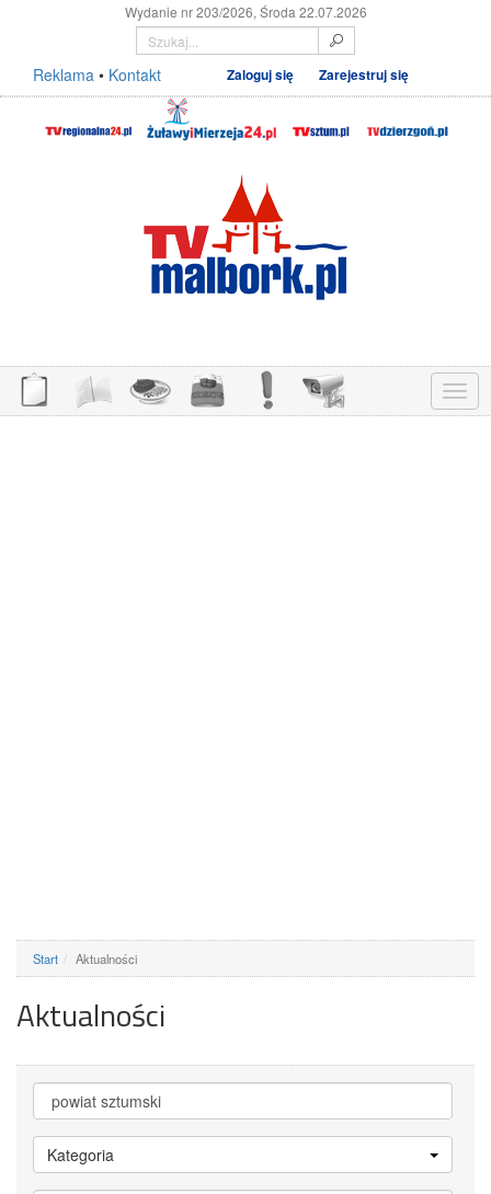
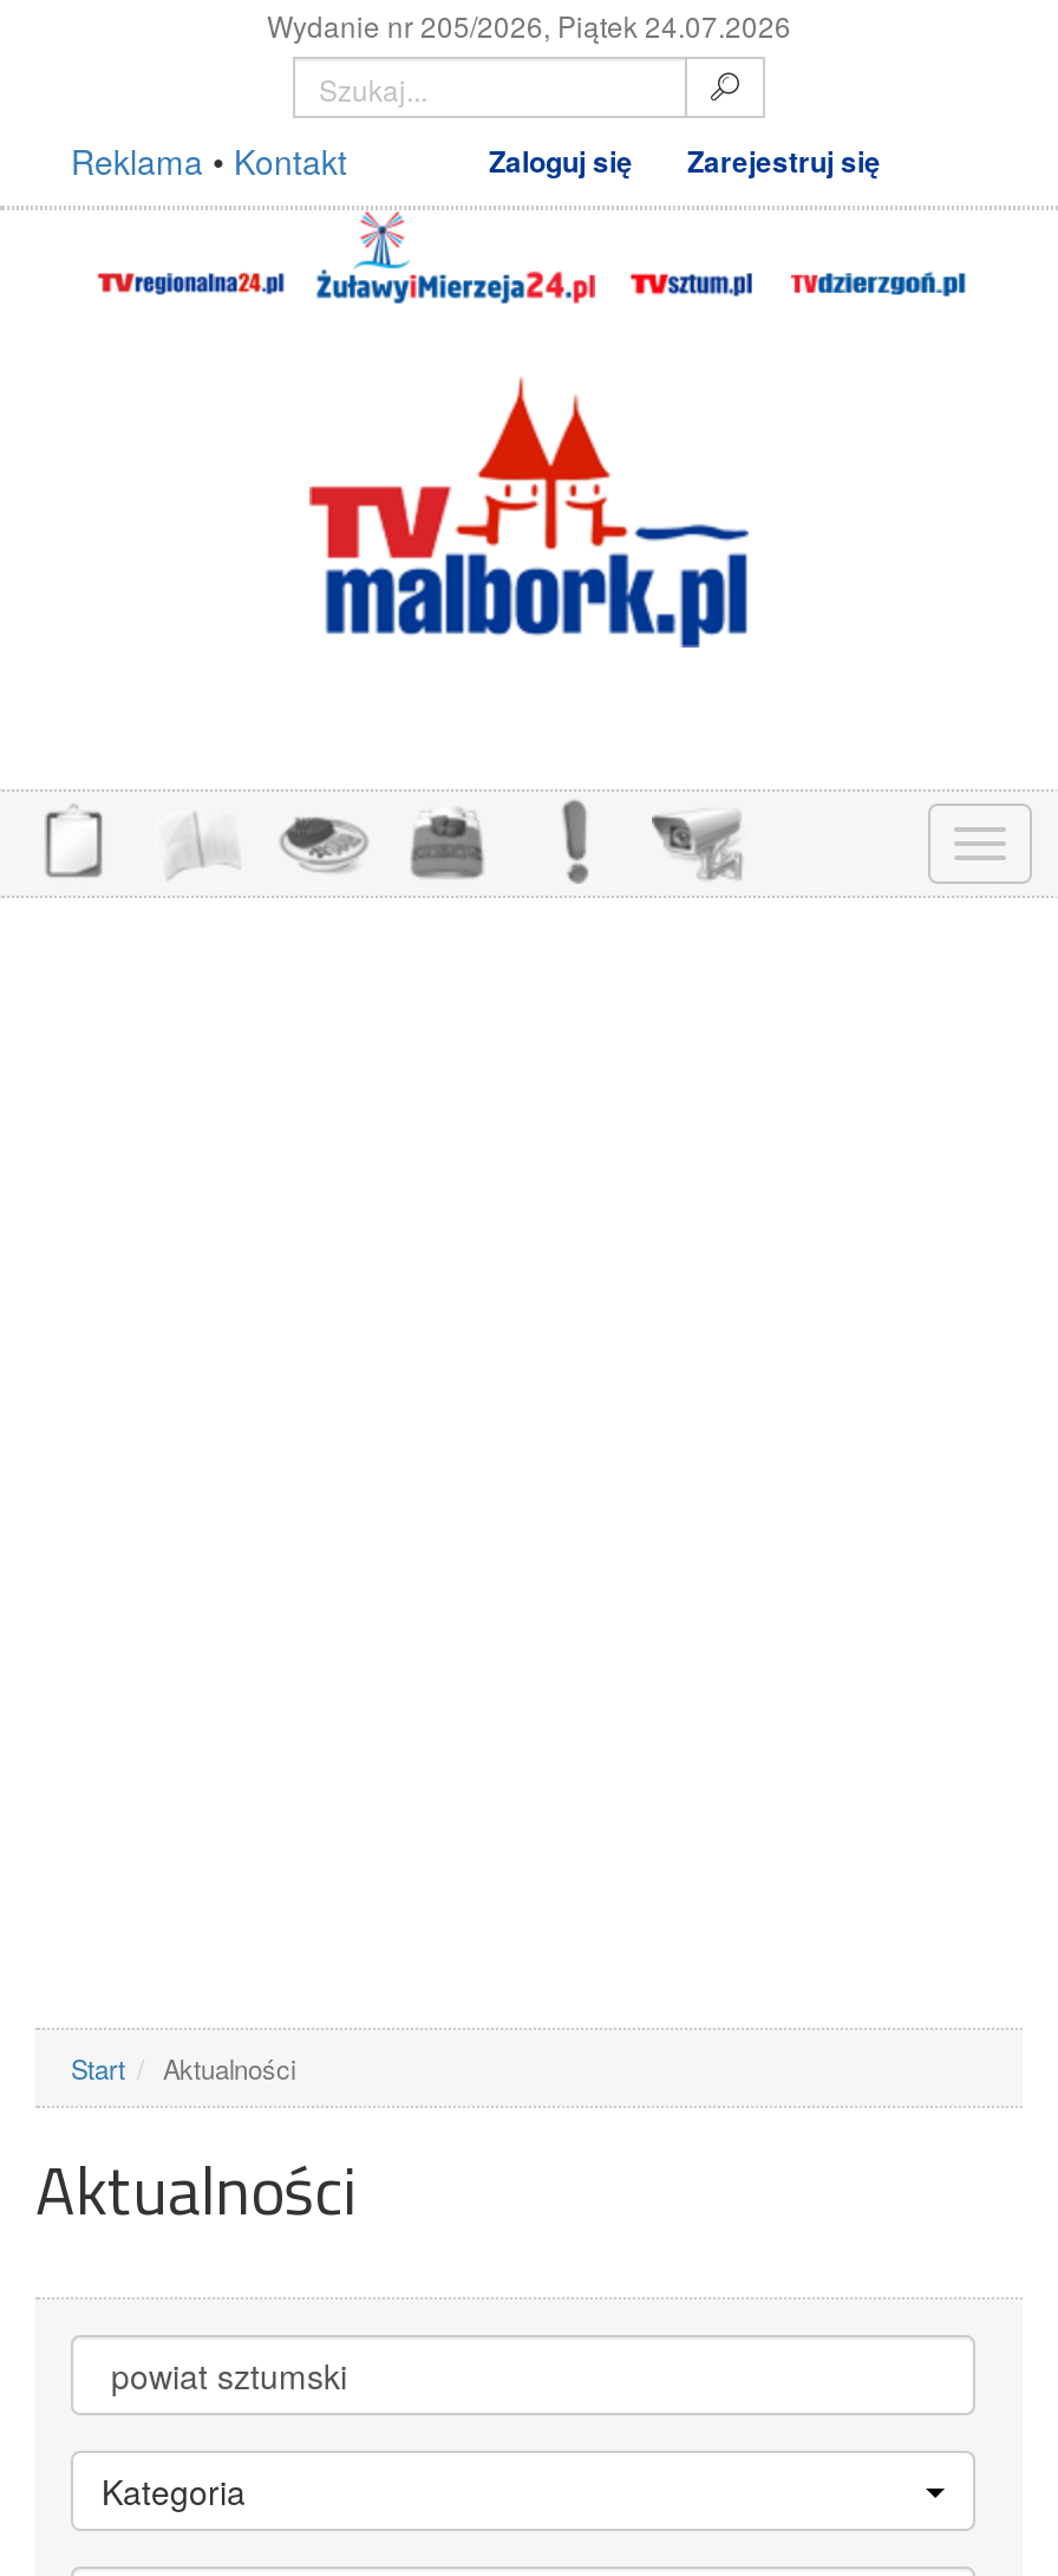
- Wydanie nr 203/2026, Środa 22.07.2026
+ Wydanie nr 205/2026, Piątek 24.07.2026
